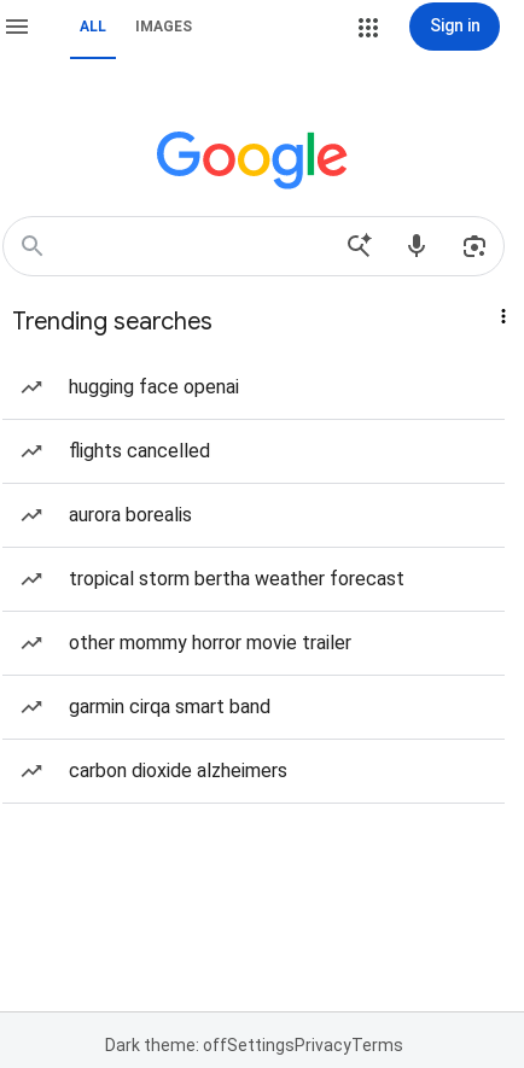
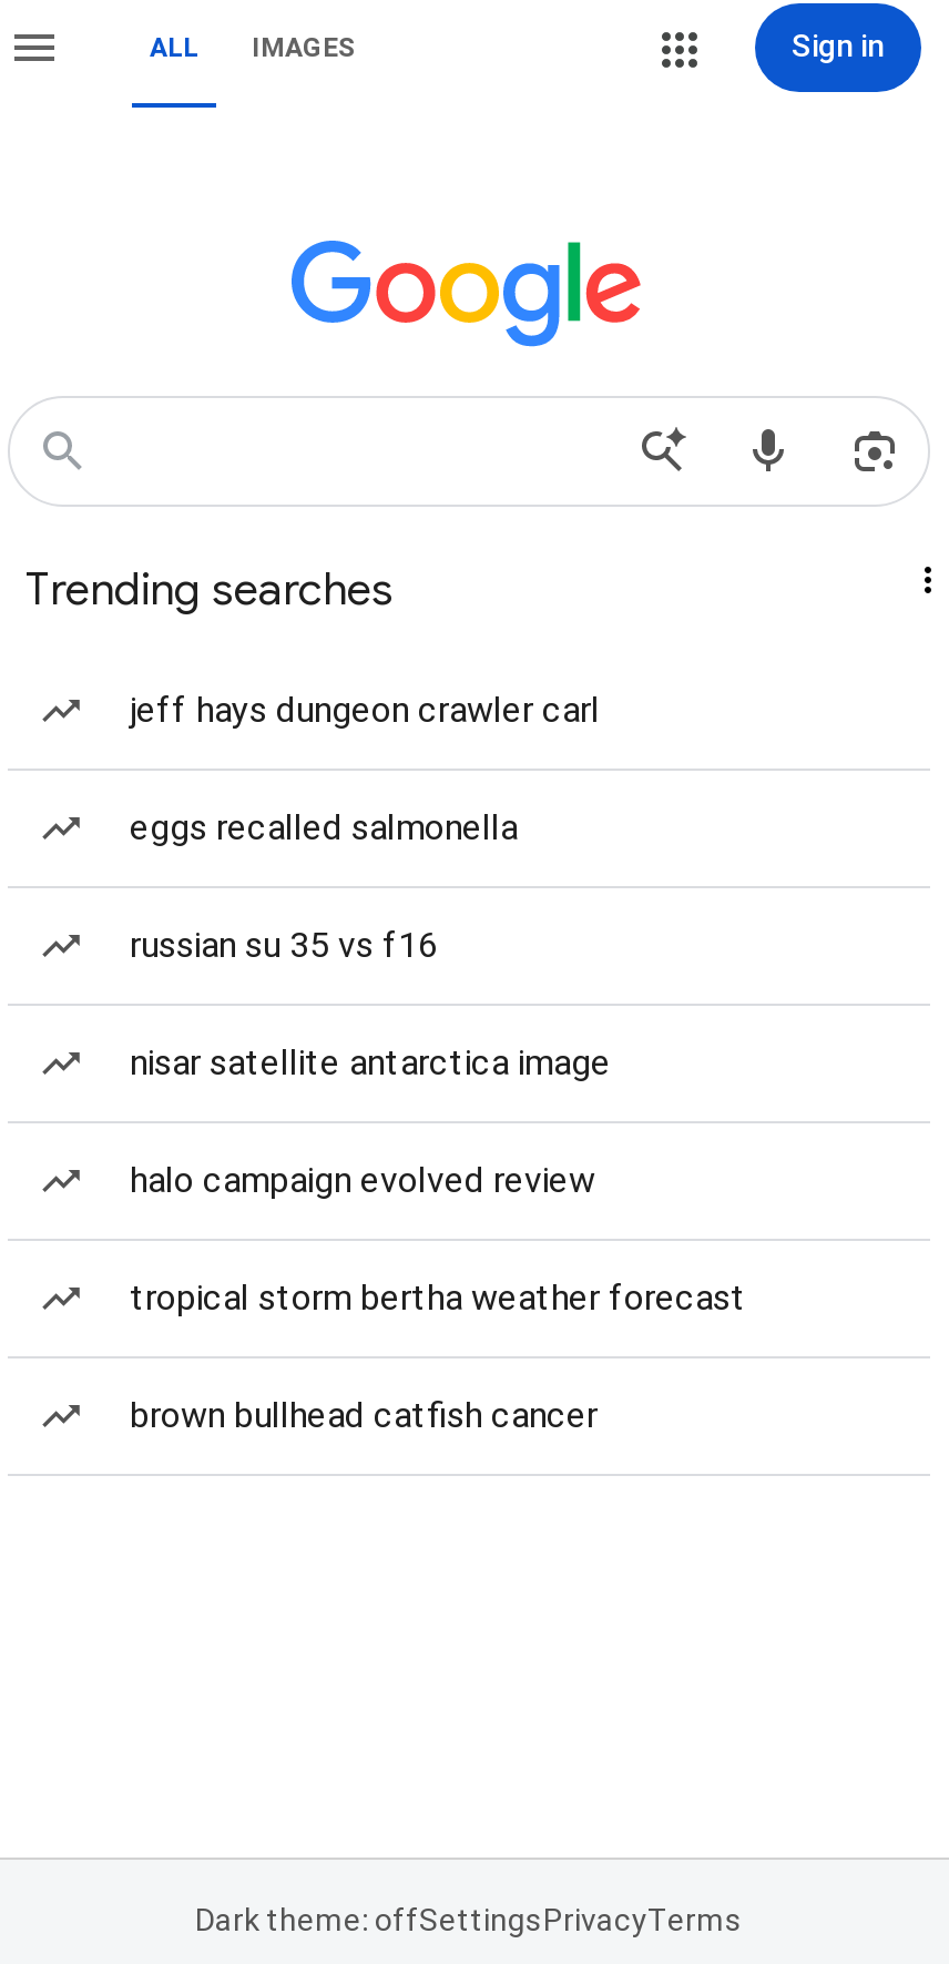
- hugging face openai
- flights cancelled
- aurora borealis
+ jeff hays dungeon crawler carl
+ eggs recalled salmonella
+ russian su 35 vs f16
+ nisar satellite antarctica image
+ halo campaign evolved review

moved down: tropical storm bertha weather forecast

- other mommy horror movie trailer
- garmin cirqa smart band
- carbon dioxide alzheimers
+ brown bullhead catfish cancer
